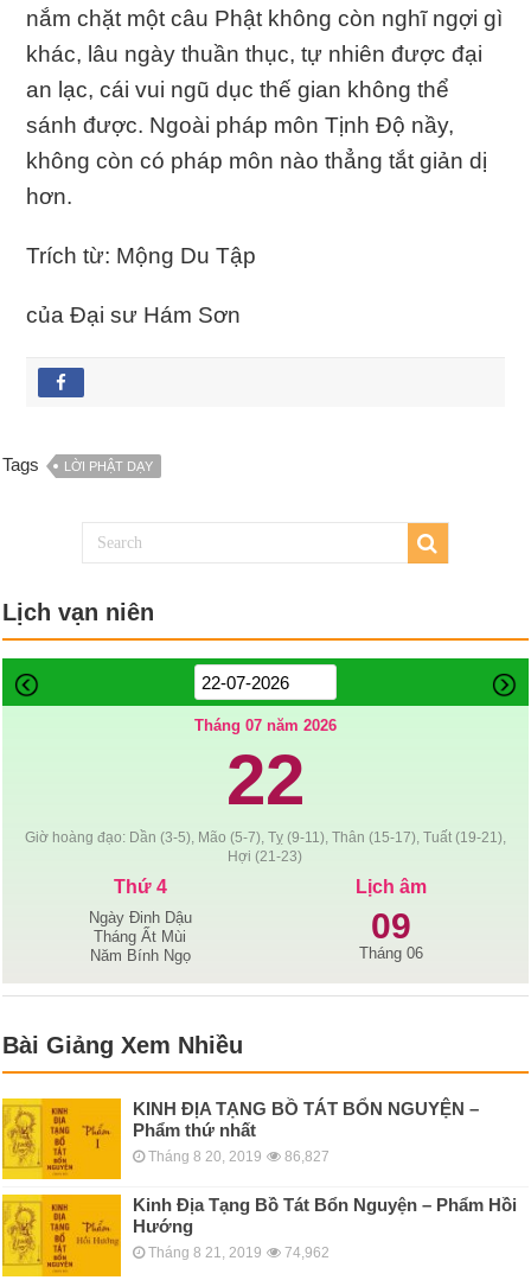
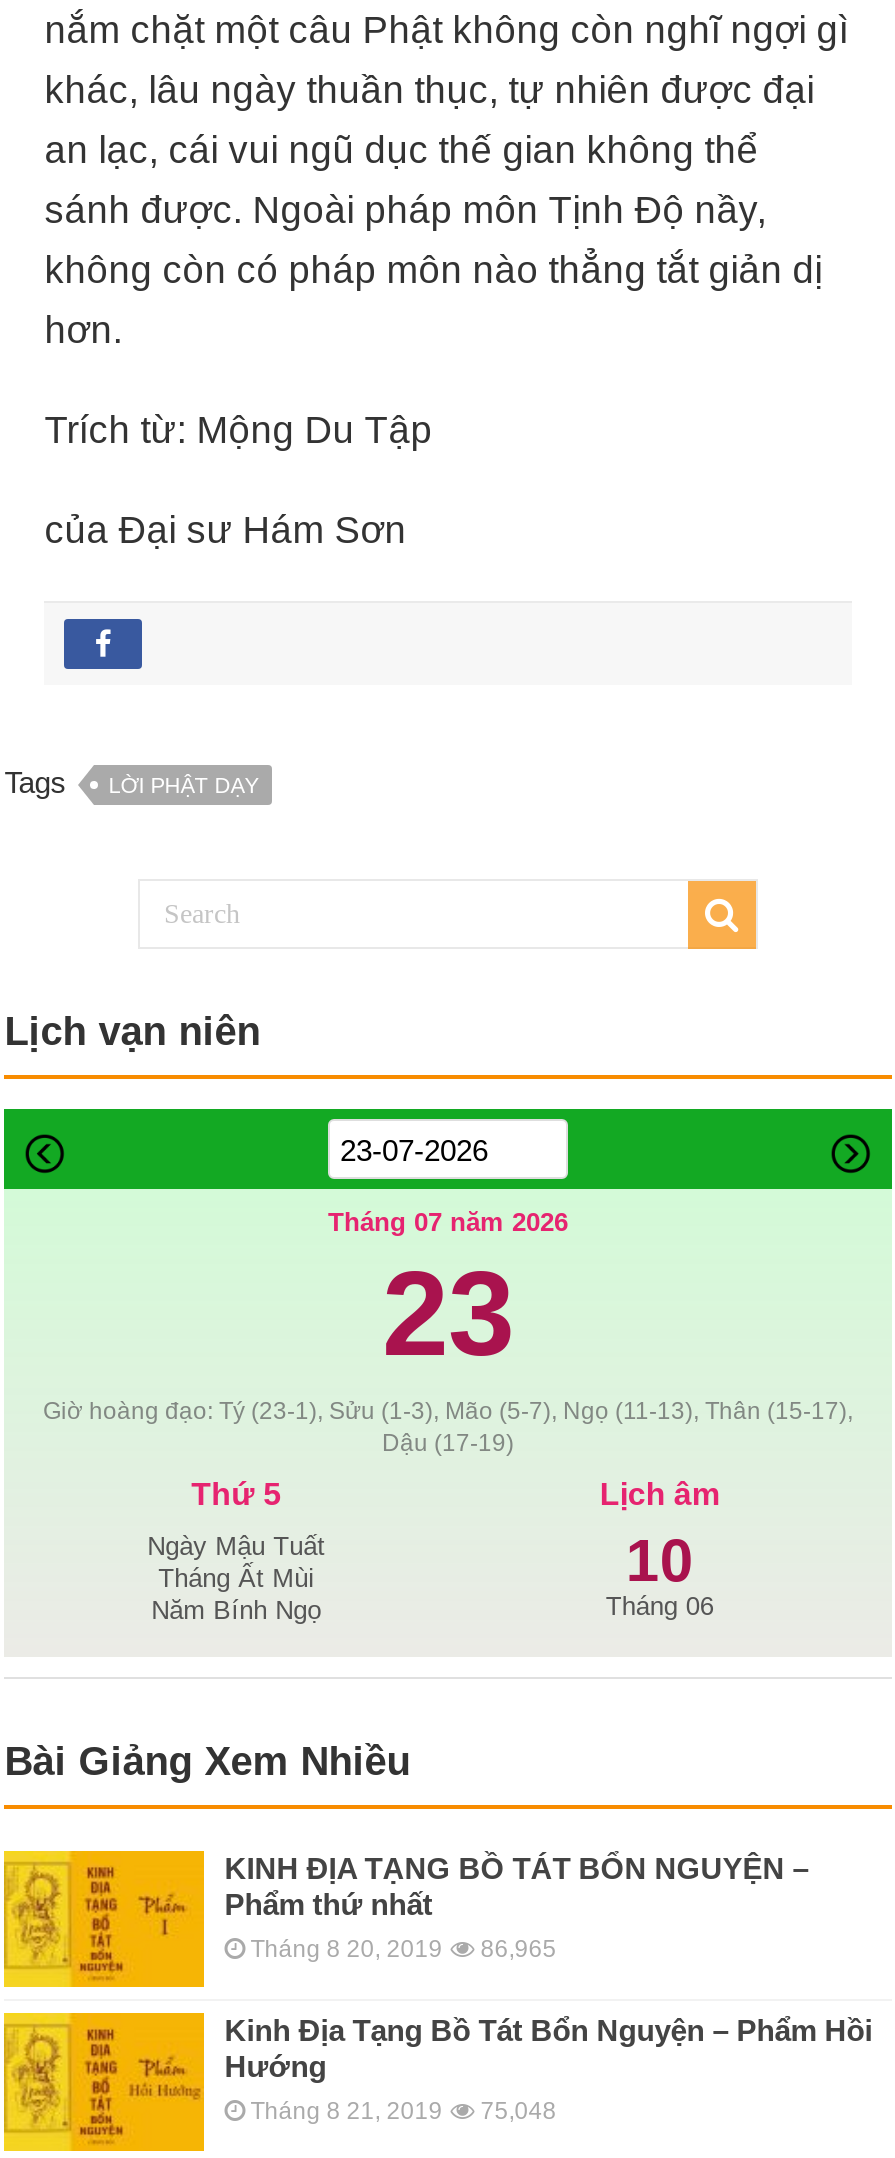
- 22
- Giờ hoàng đạo: Dần (3-5), Mão (5-7), Tỵ (9-11), Thân (15-17), Tuất (19-21),
- Hợi (21-23)
+ 23
+ Giờ hoàng đạo: Tý (23-1), Sửu (1-3), Mão (5-7), Ngọ (11-13), Thân (15-17),
+ Dậu (17-19)

- Thứ 4
+ Thứ 5

- Ngày Đinh Dậu
+ Ngày Mậu Tuất

- 09
+ 10

- Tháng 8 20, 2019 86,827
+ Tháng 8 20, 2019 86,965

- Tháng 8 21, 2019 74,962
+ Tháng 8 21, 2019 75,048
